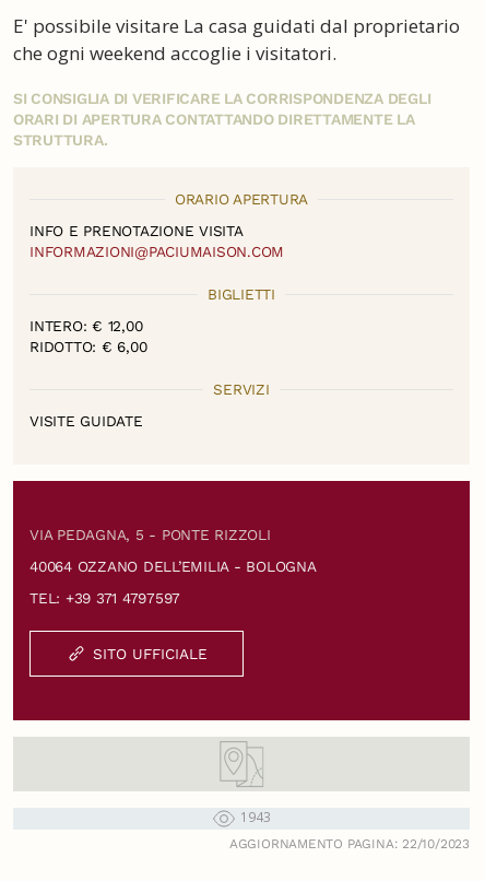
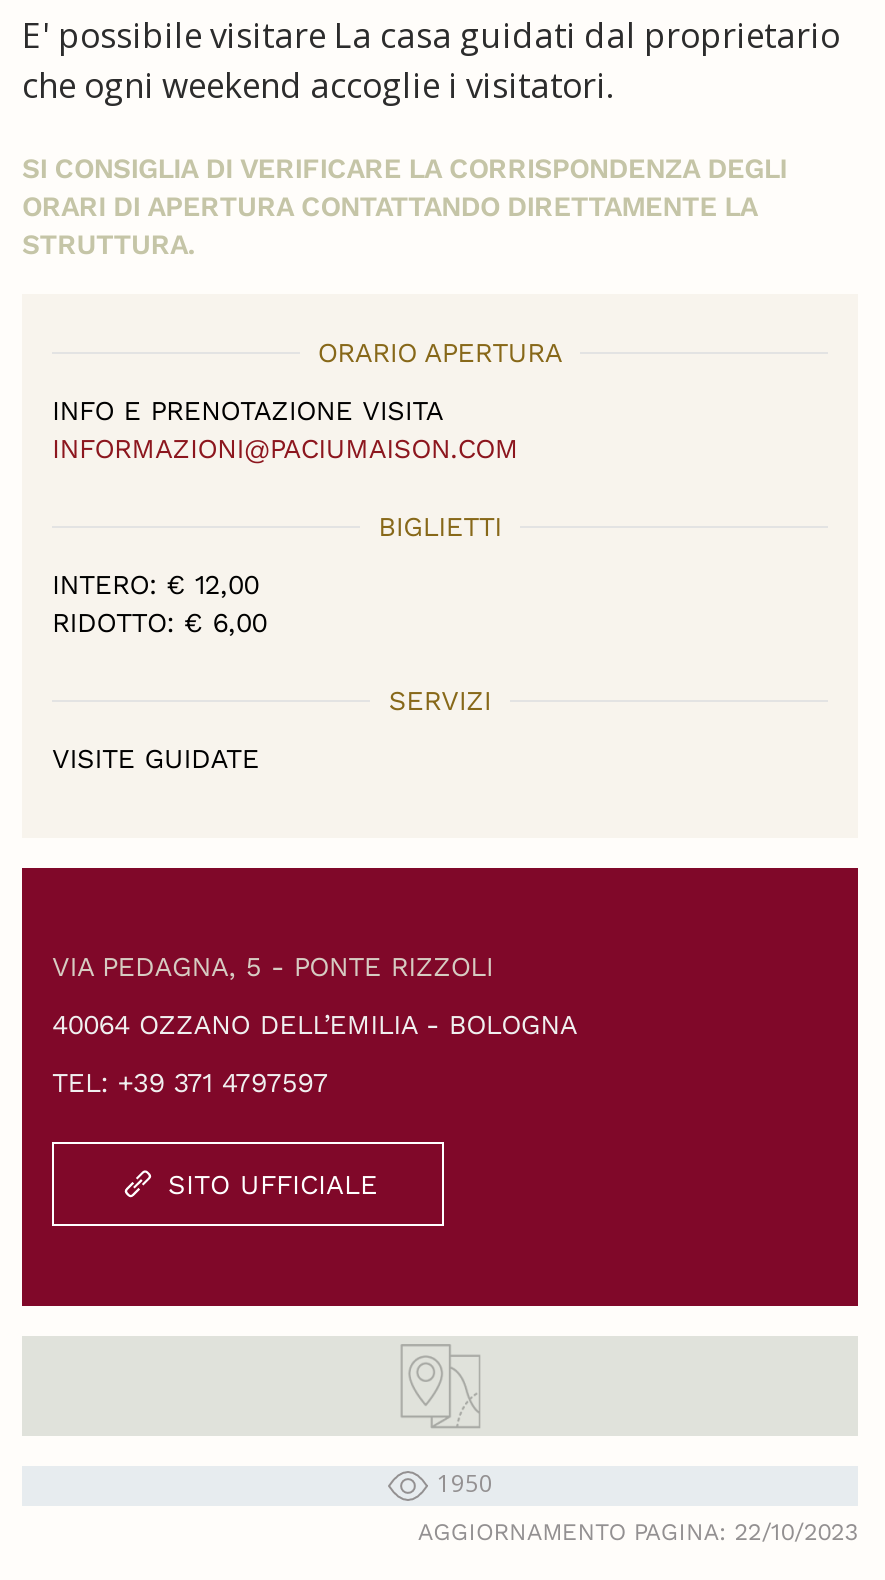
- 1943
+ 1950
